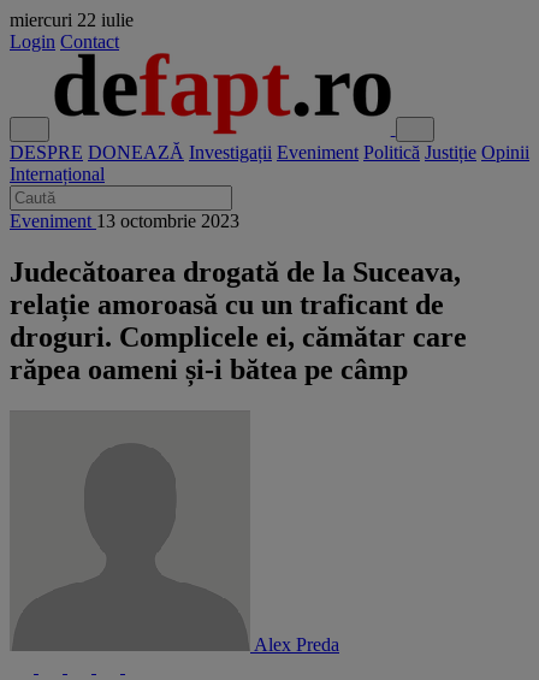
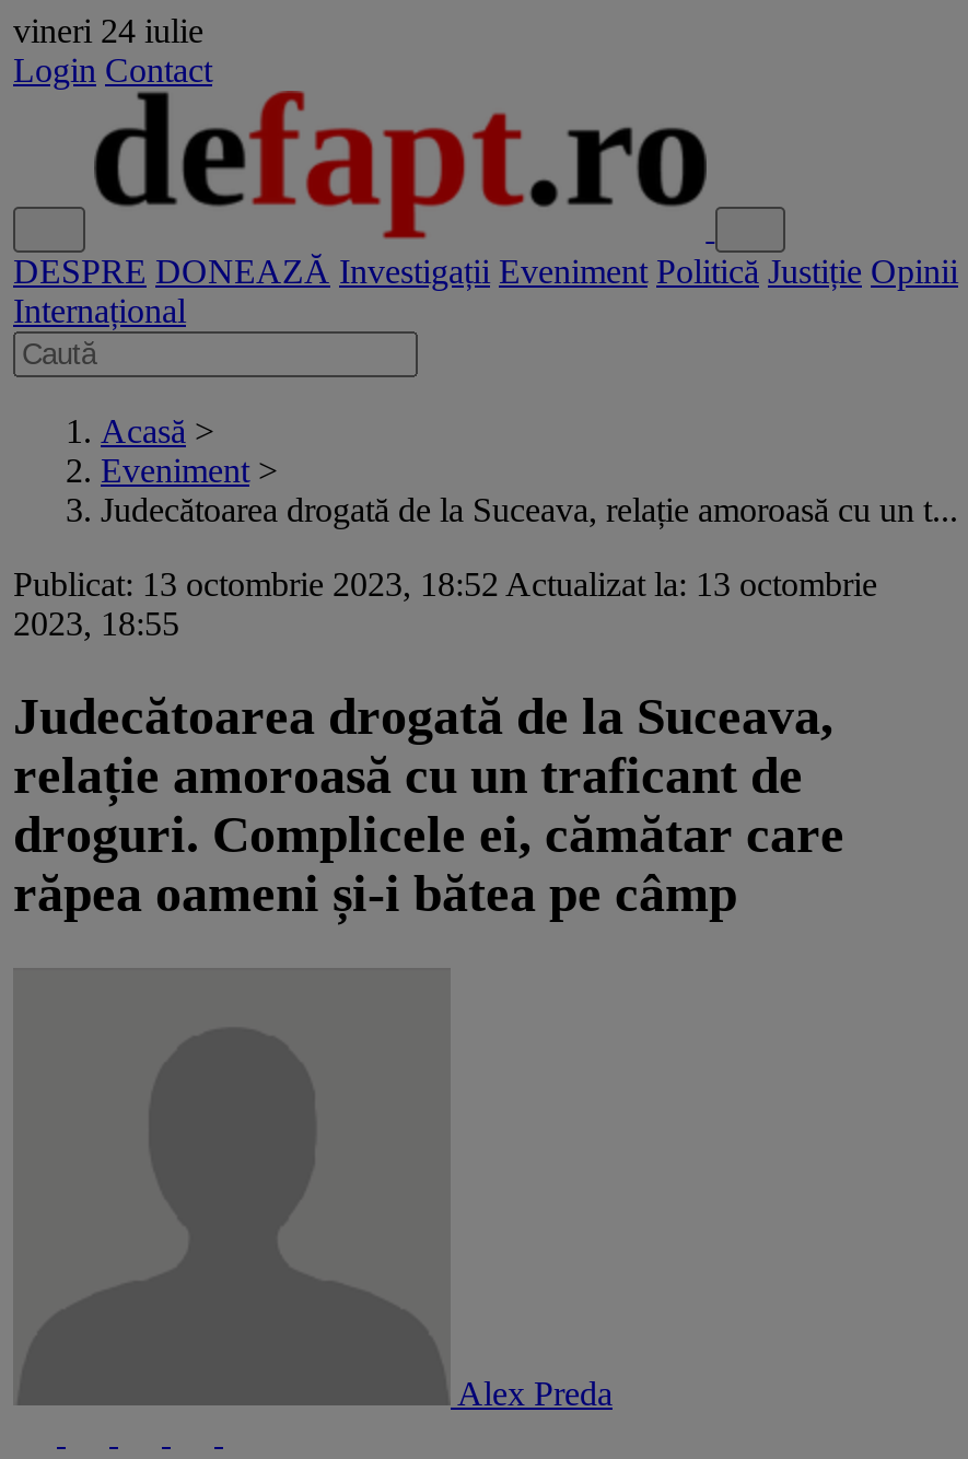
- miercuri 22 iulie
+ vineri 24 iulie

- Eveniment13 octombrie 2023
+ Acasă >
+ Eveniment >
+ Judecătoarea drogată de la Suceava, relație amoroasă cu un t...
+ Publicat: 13 octombrie 2023, 18:52 Actualizat la: 13 octombrie
+ 2023, 18:55
